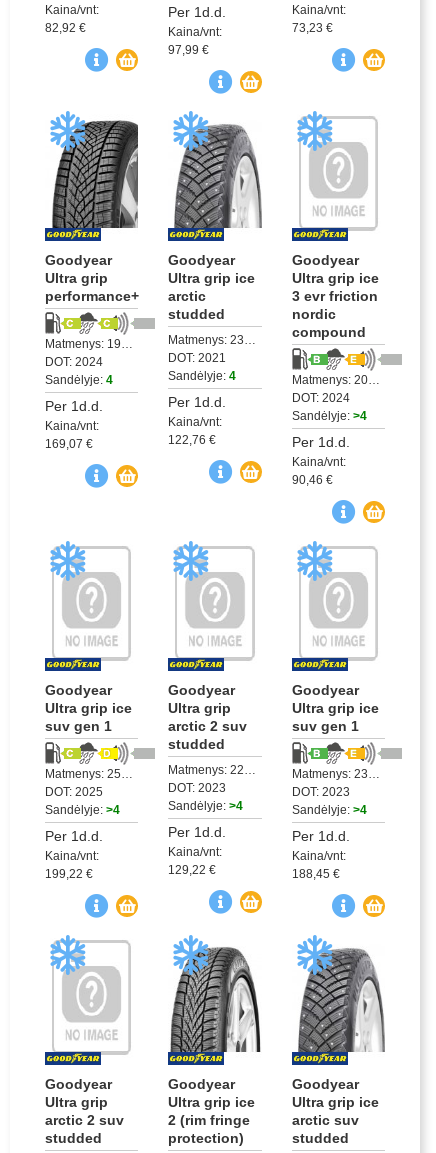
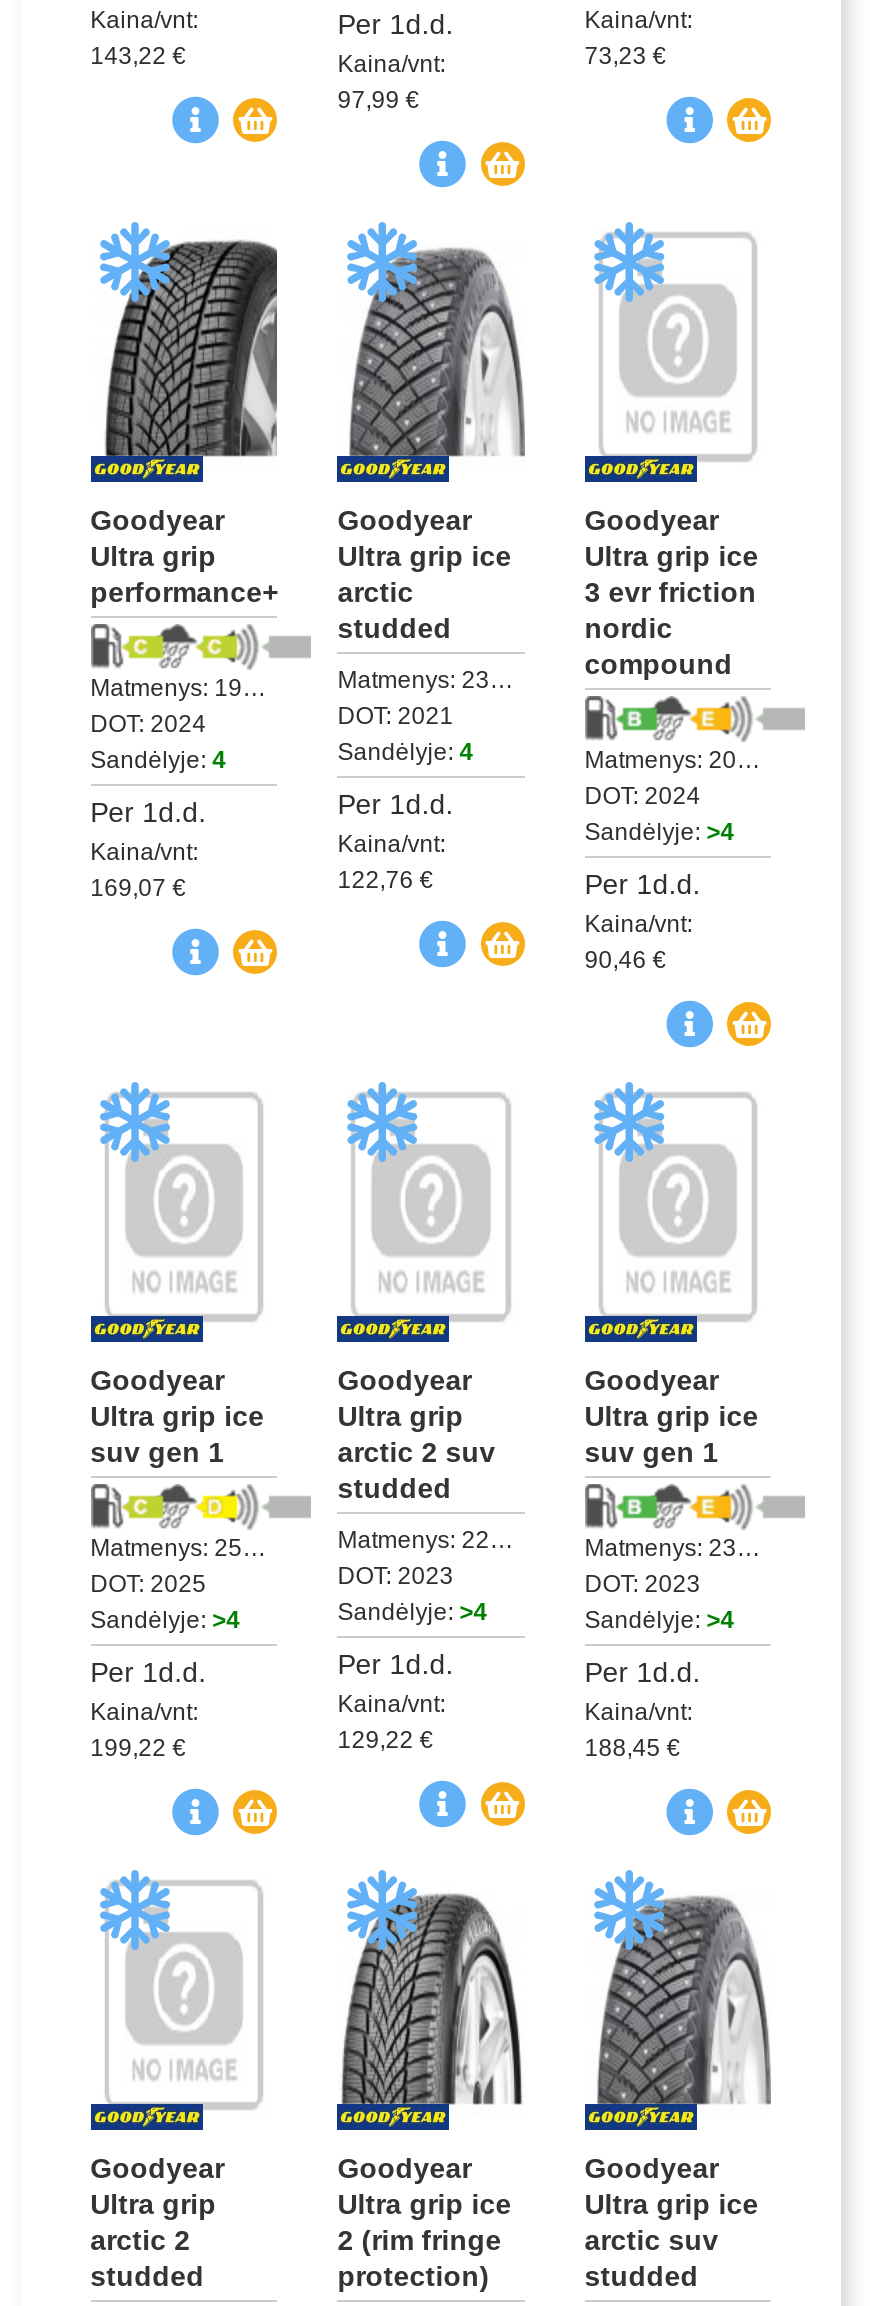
- 82,92 €
+ 143,22 €

- arctic 2 suv
+ arctic 2
